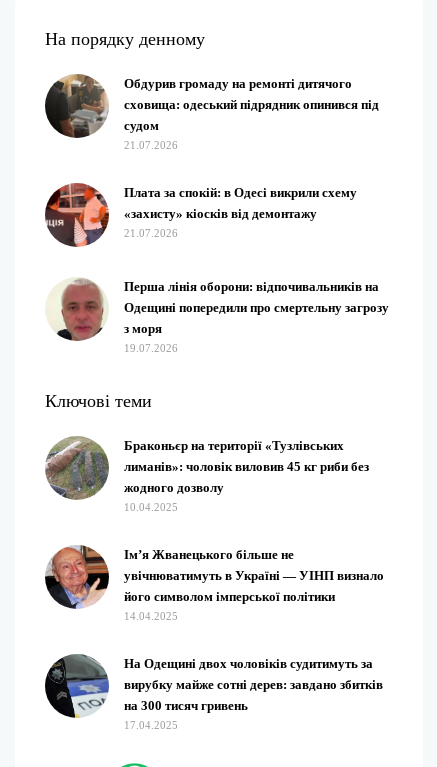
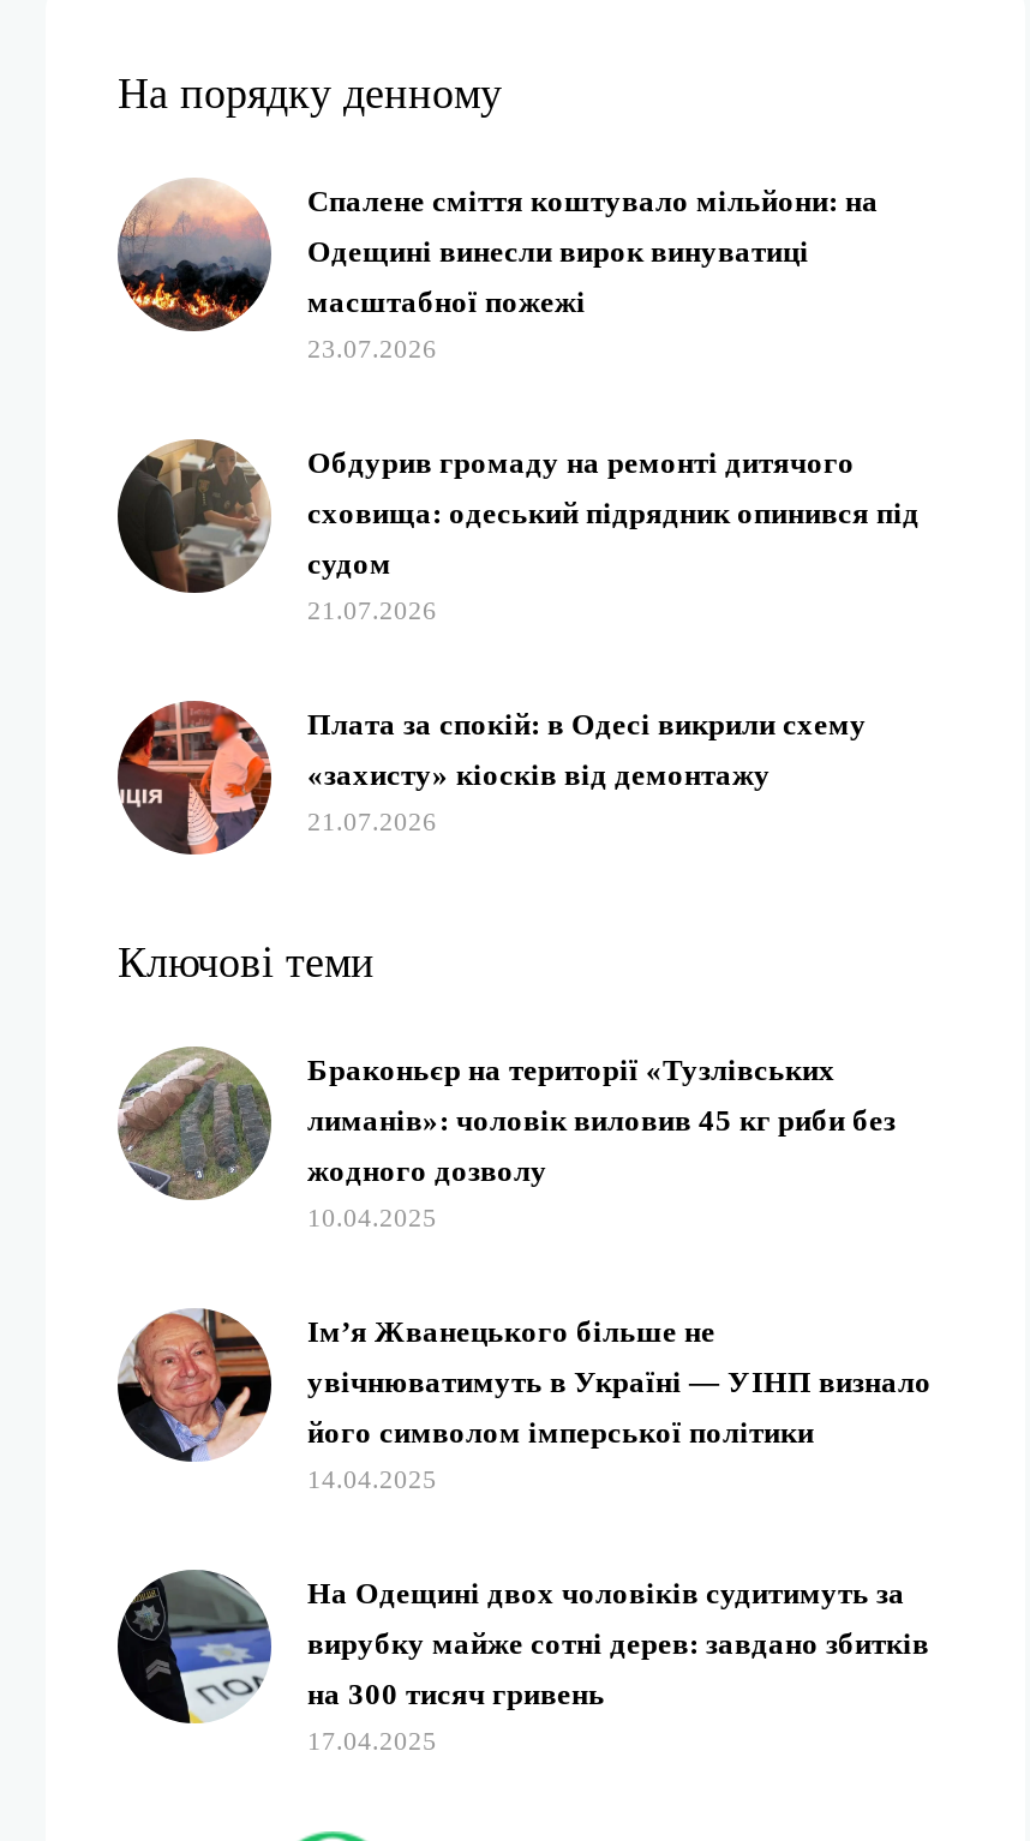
+ [image]
+ Спалене сміття коштувало мільйони: на
+ Одещині винесли вирок винуватиці
+ масштабної пожежі
+ 23.07.2026

moved down: [image] | Обдурив громаду на ремонті дитячого | сховища: одеський підрядник опинився під | судом | 21.07.2026 | Плата за спокій: в Одесі викрили схему | «захисту» кіосків від демонтажу | 21.07.2026

- [image]
- Перша лінія оборони: відпочивальників на
- Одещині попередили про смертельну загрозу
- з моря
- 19.07.2026
